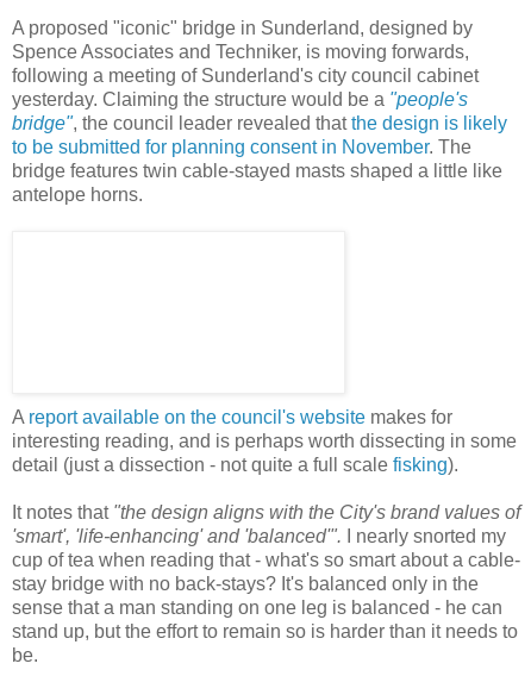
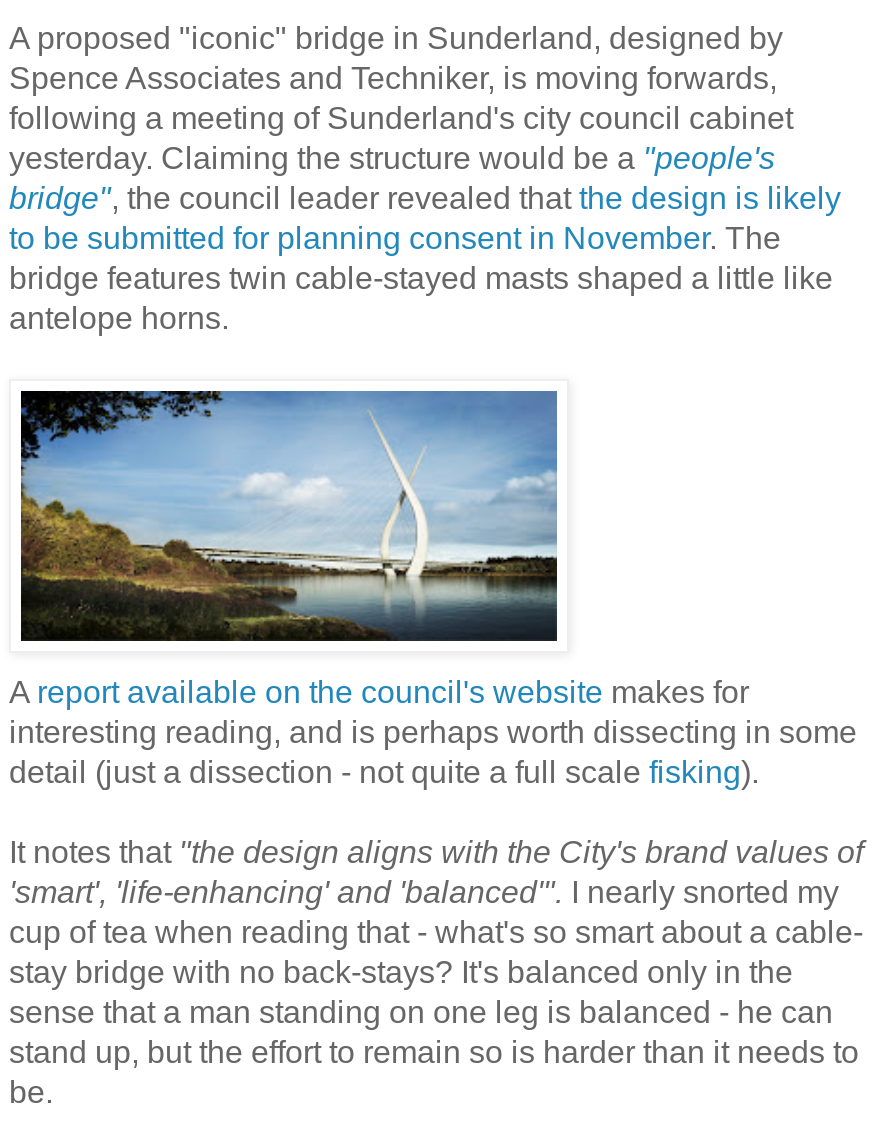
+ [image]
